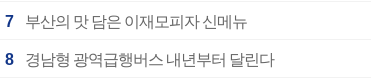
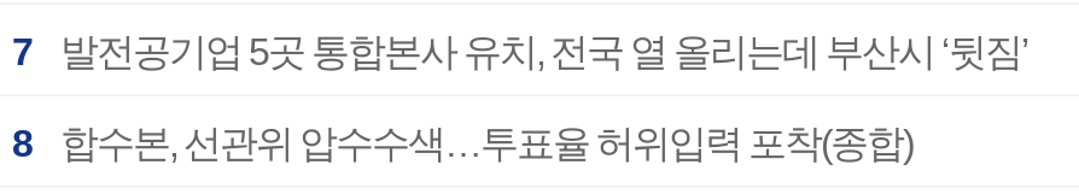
- 부산의 맛 담은 이재모피자 신메뉴
+ 발전공기업 5곳 통합본사 유치, 전국 열 올리는데 부산시 ‘뒷짐’

- 경남형 광역급행버스 내년부터 달린다
+ 합수본, 선관위 압수수색…투표율 허위입력 포착(종합)
